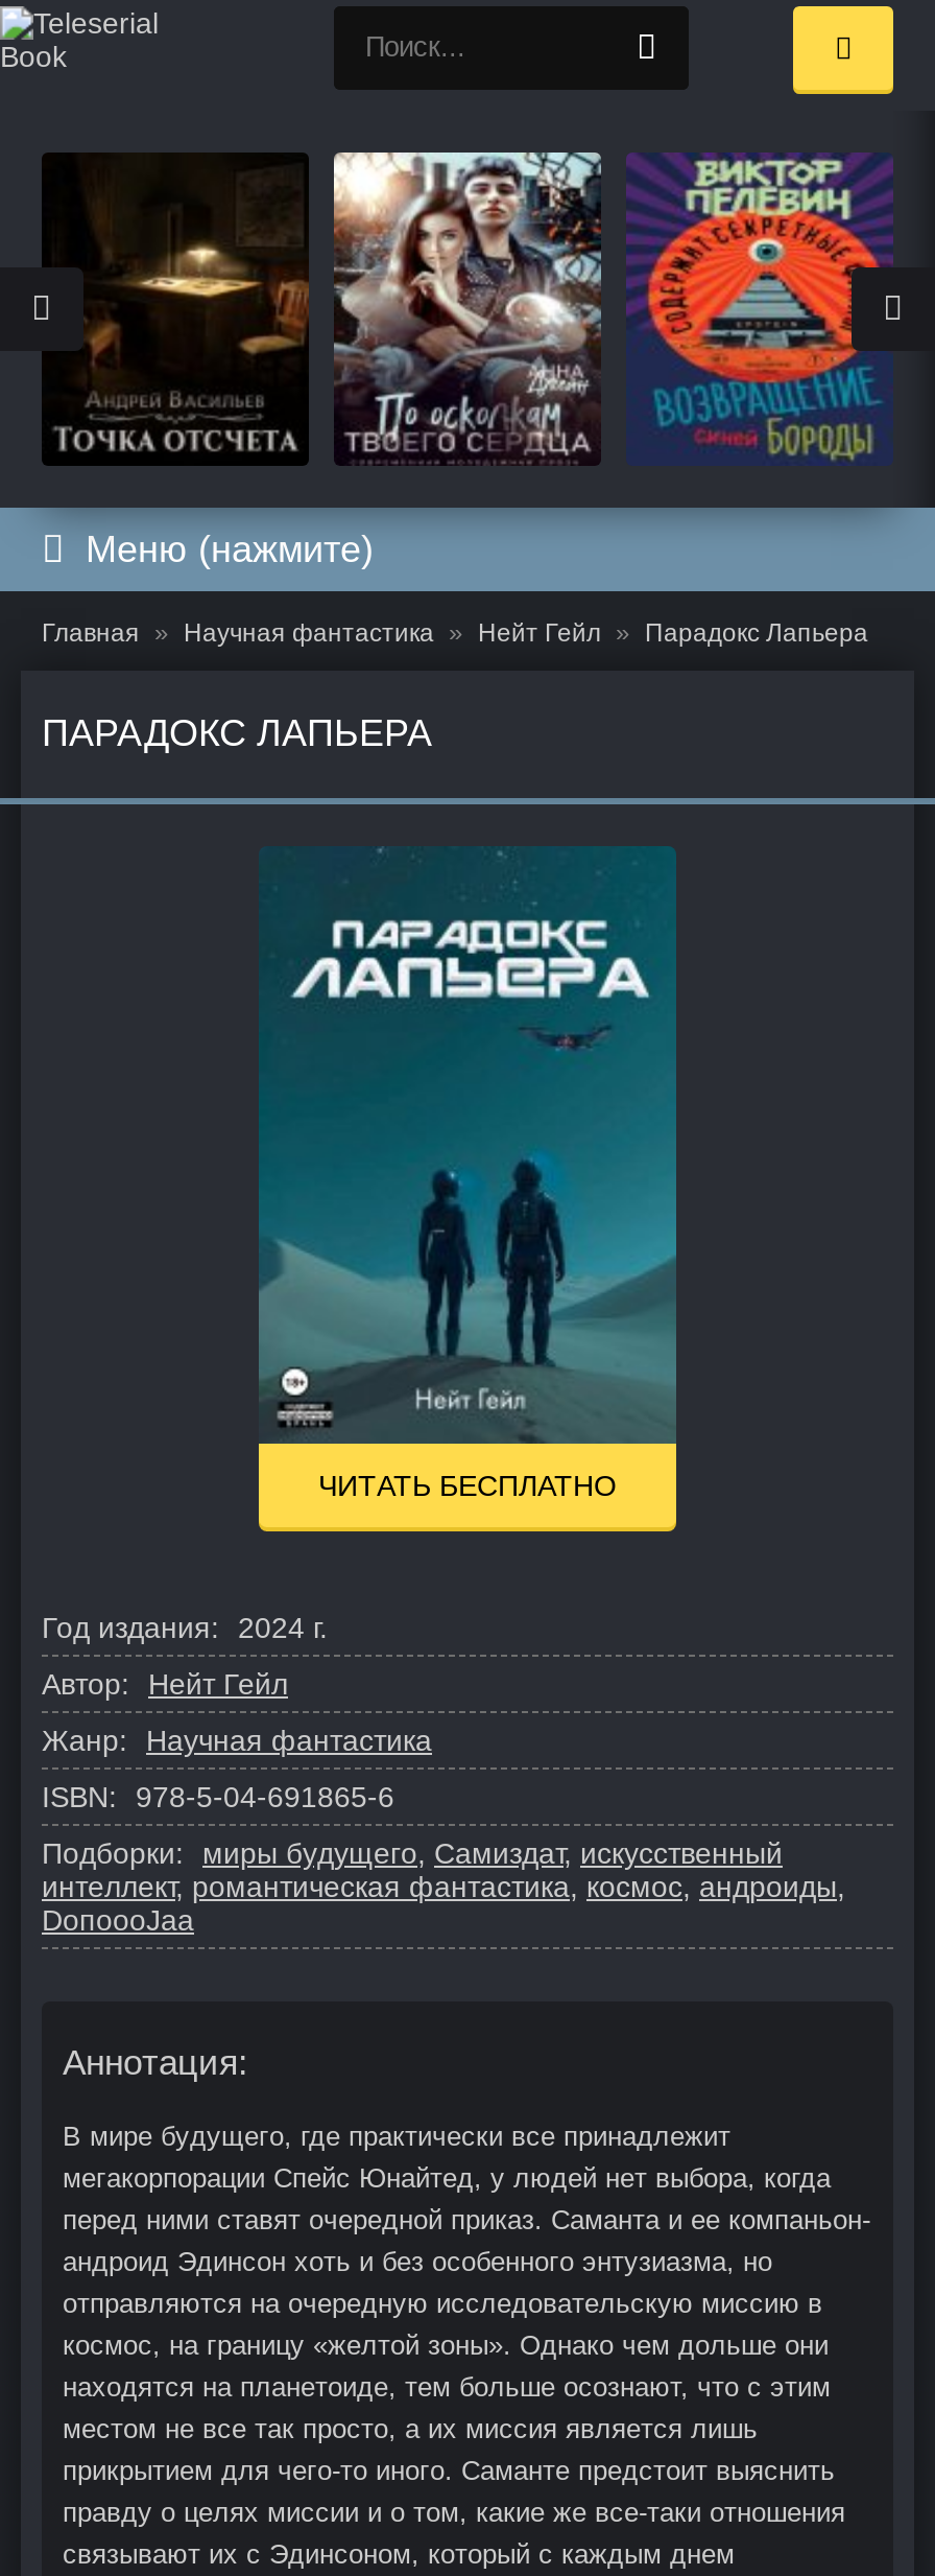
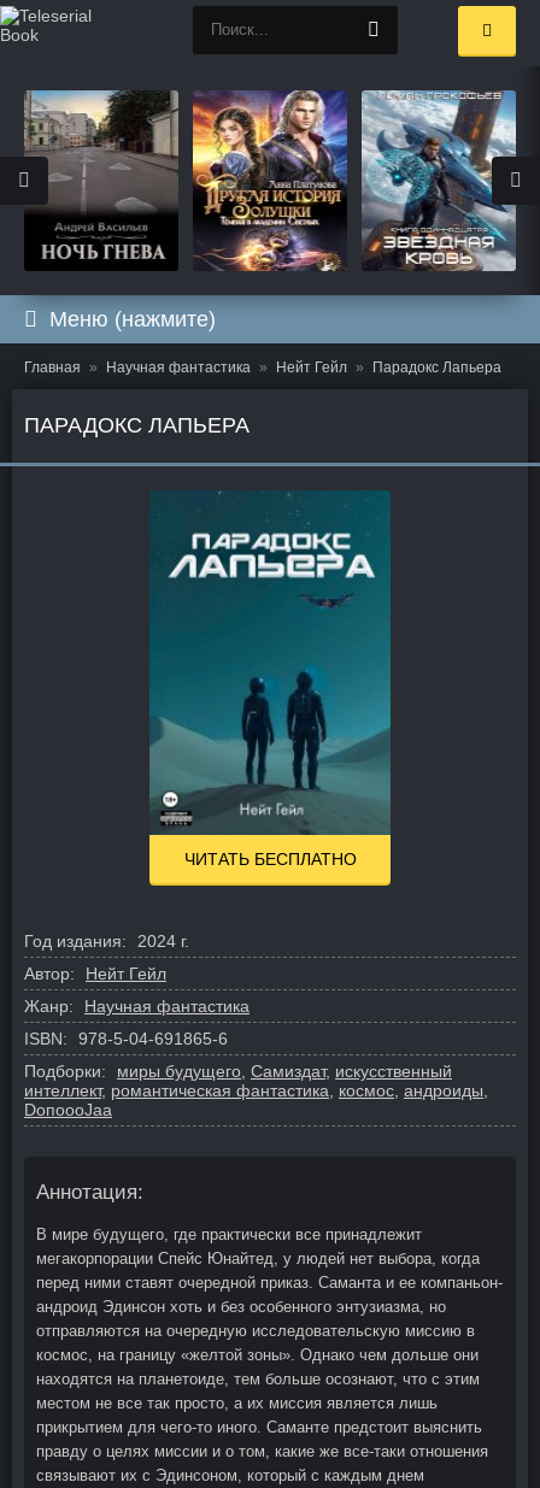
- [image]
+ [image]

- [image]
+ [image]

- [image]
+ [image]
